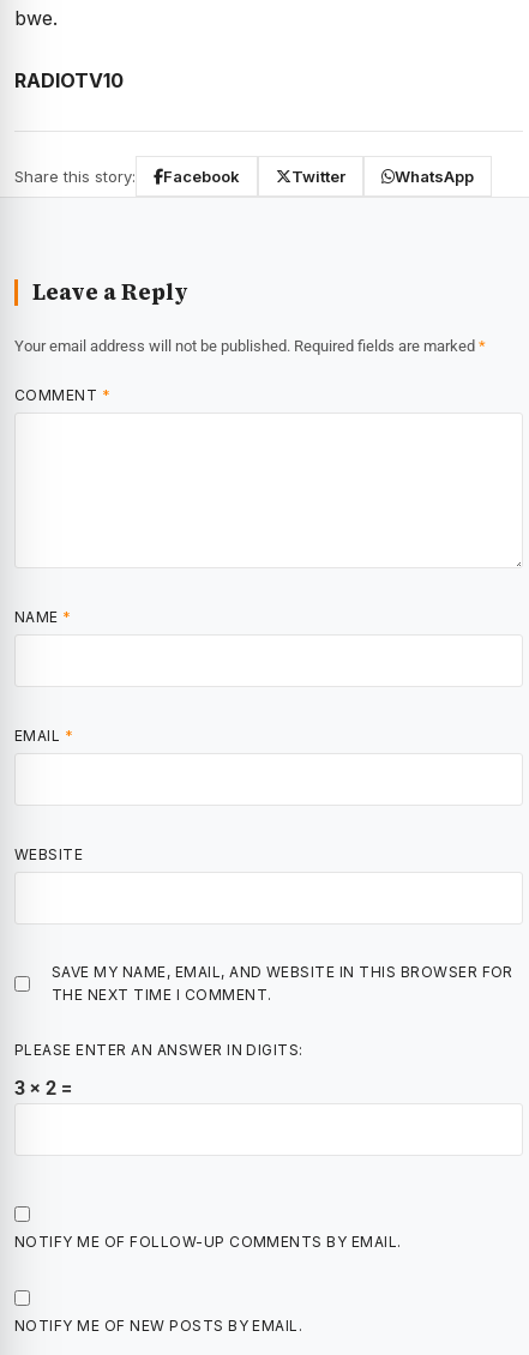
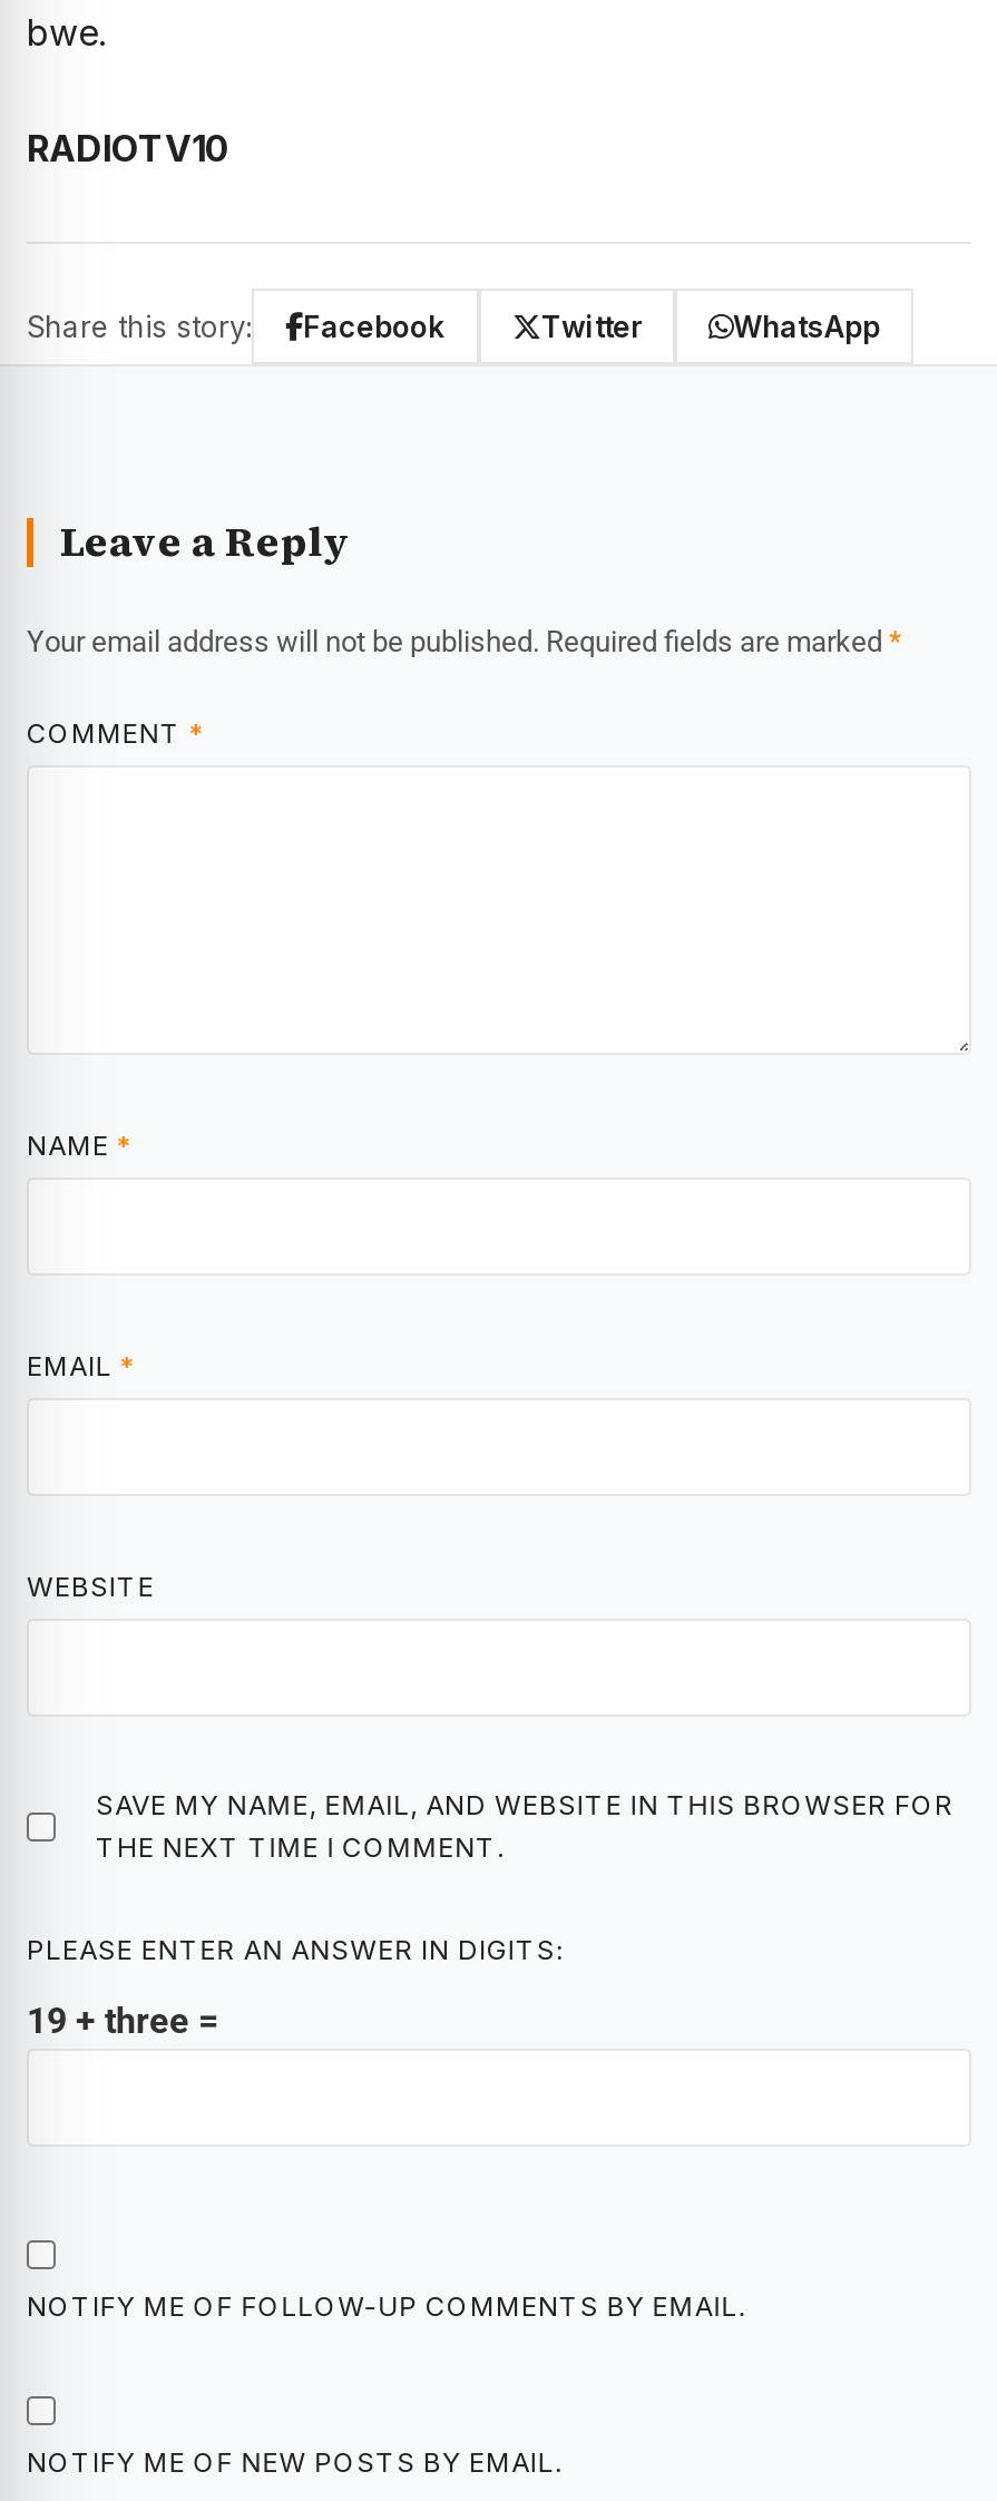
- 3 × 2 =
+ 19 + three =
